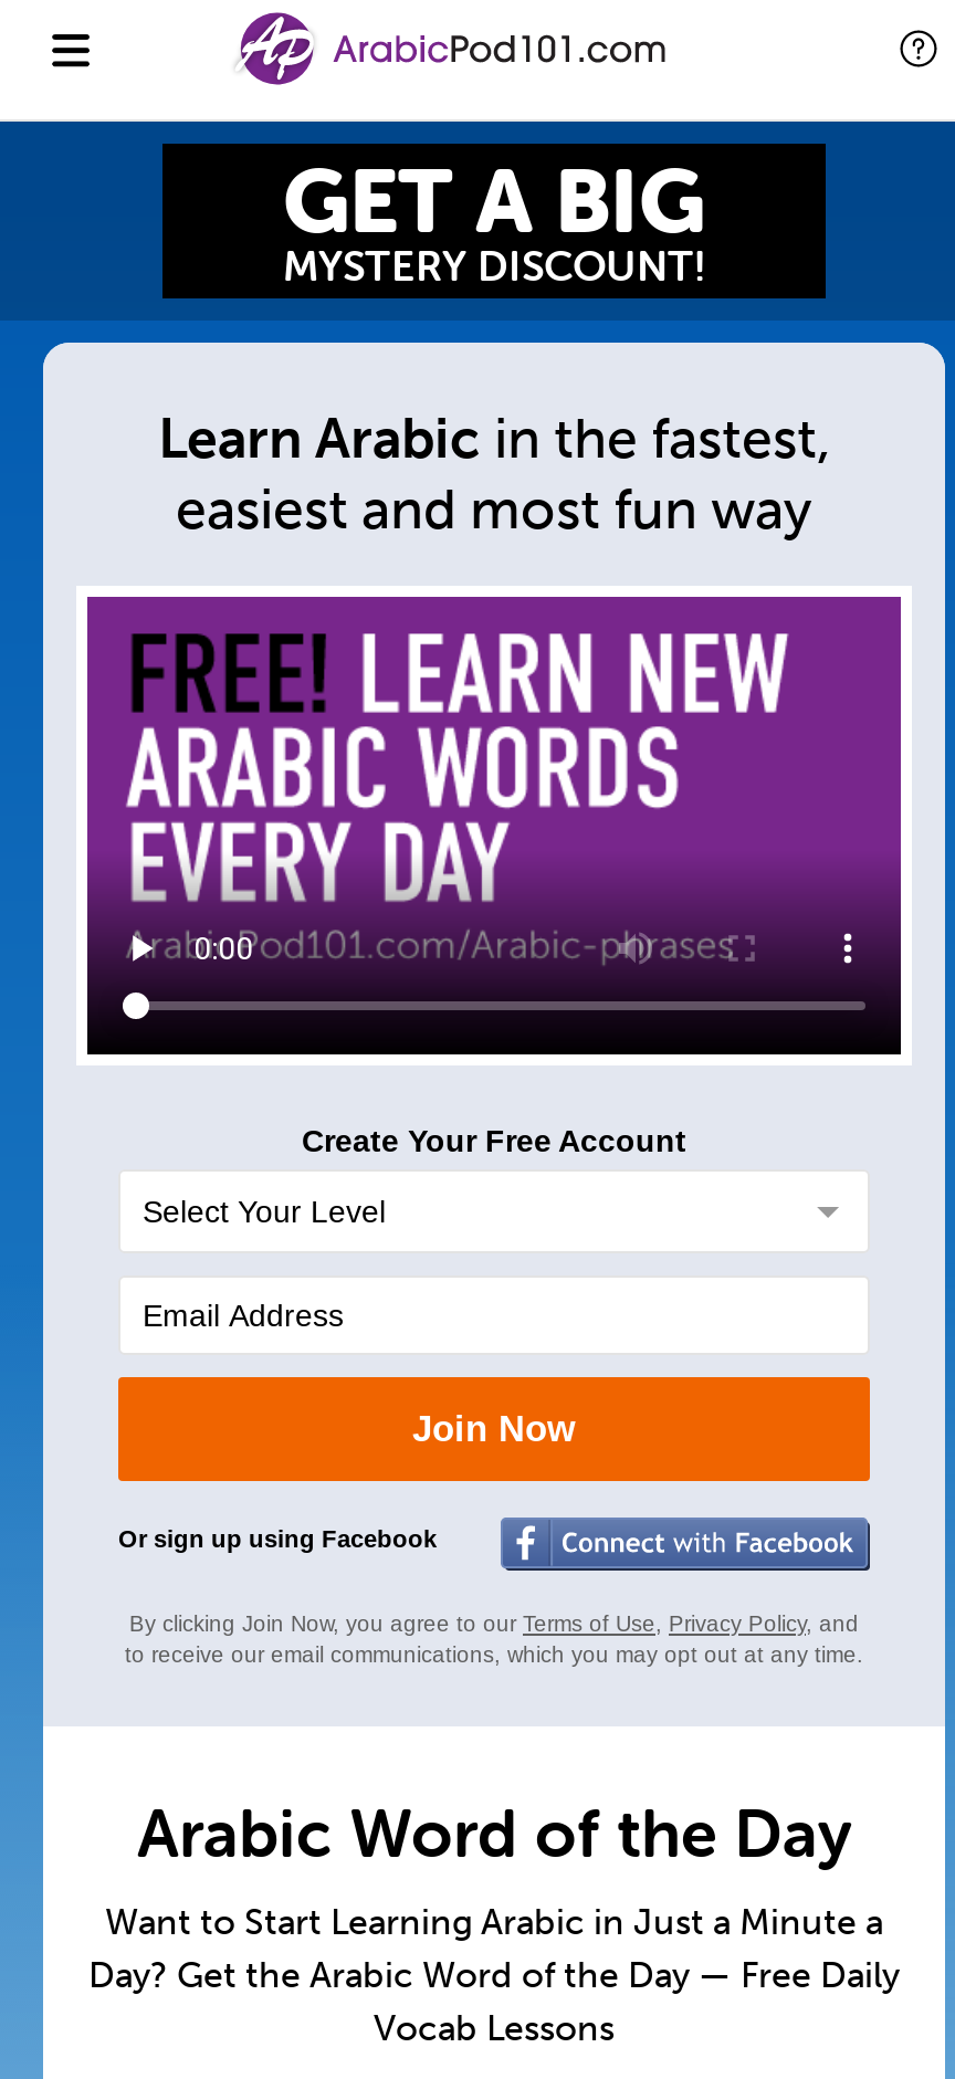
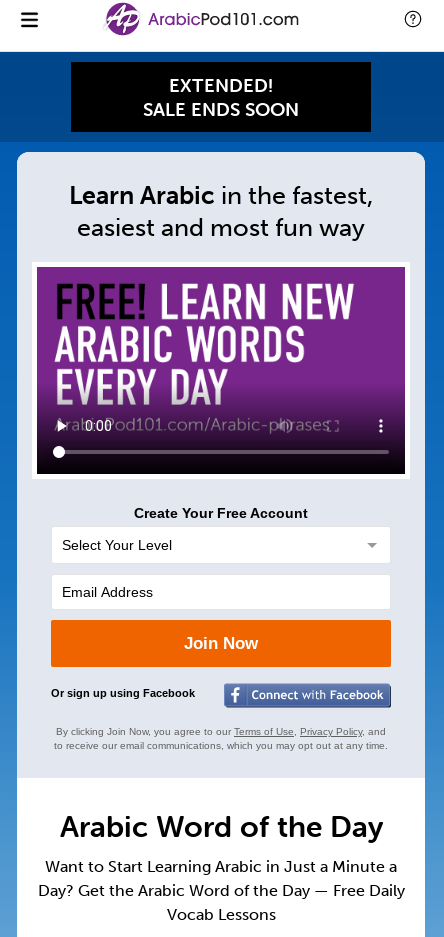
- GET A BIG
- MYSTERY DISCOUNT!
+ EXTENDED!
+ SALE ENDS SOON
